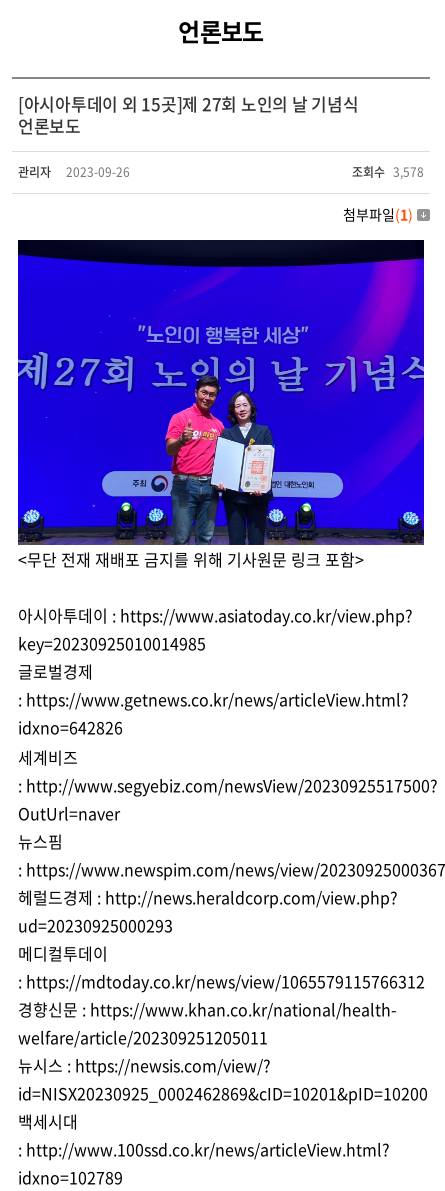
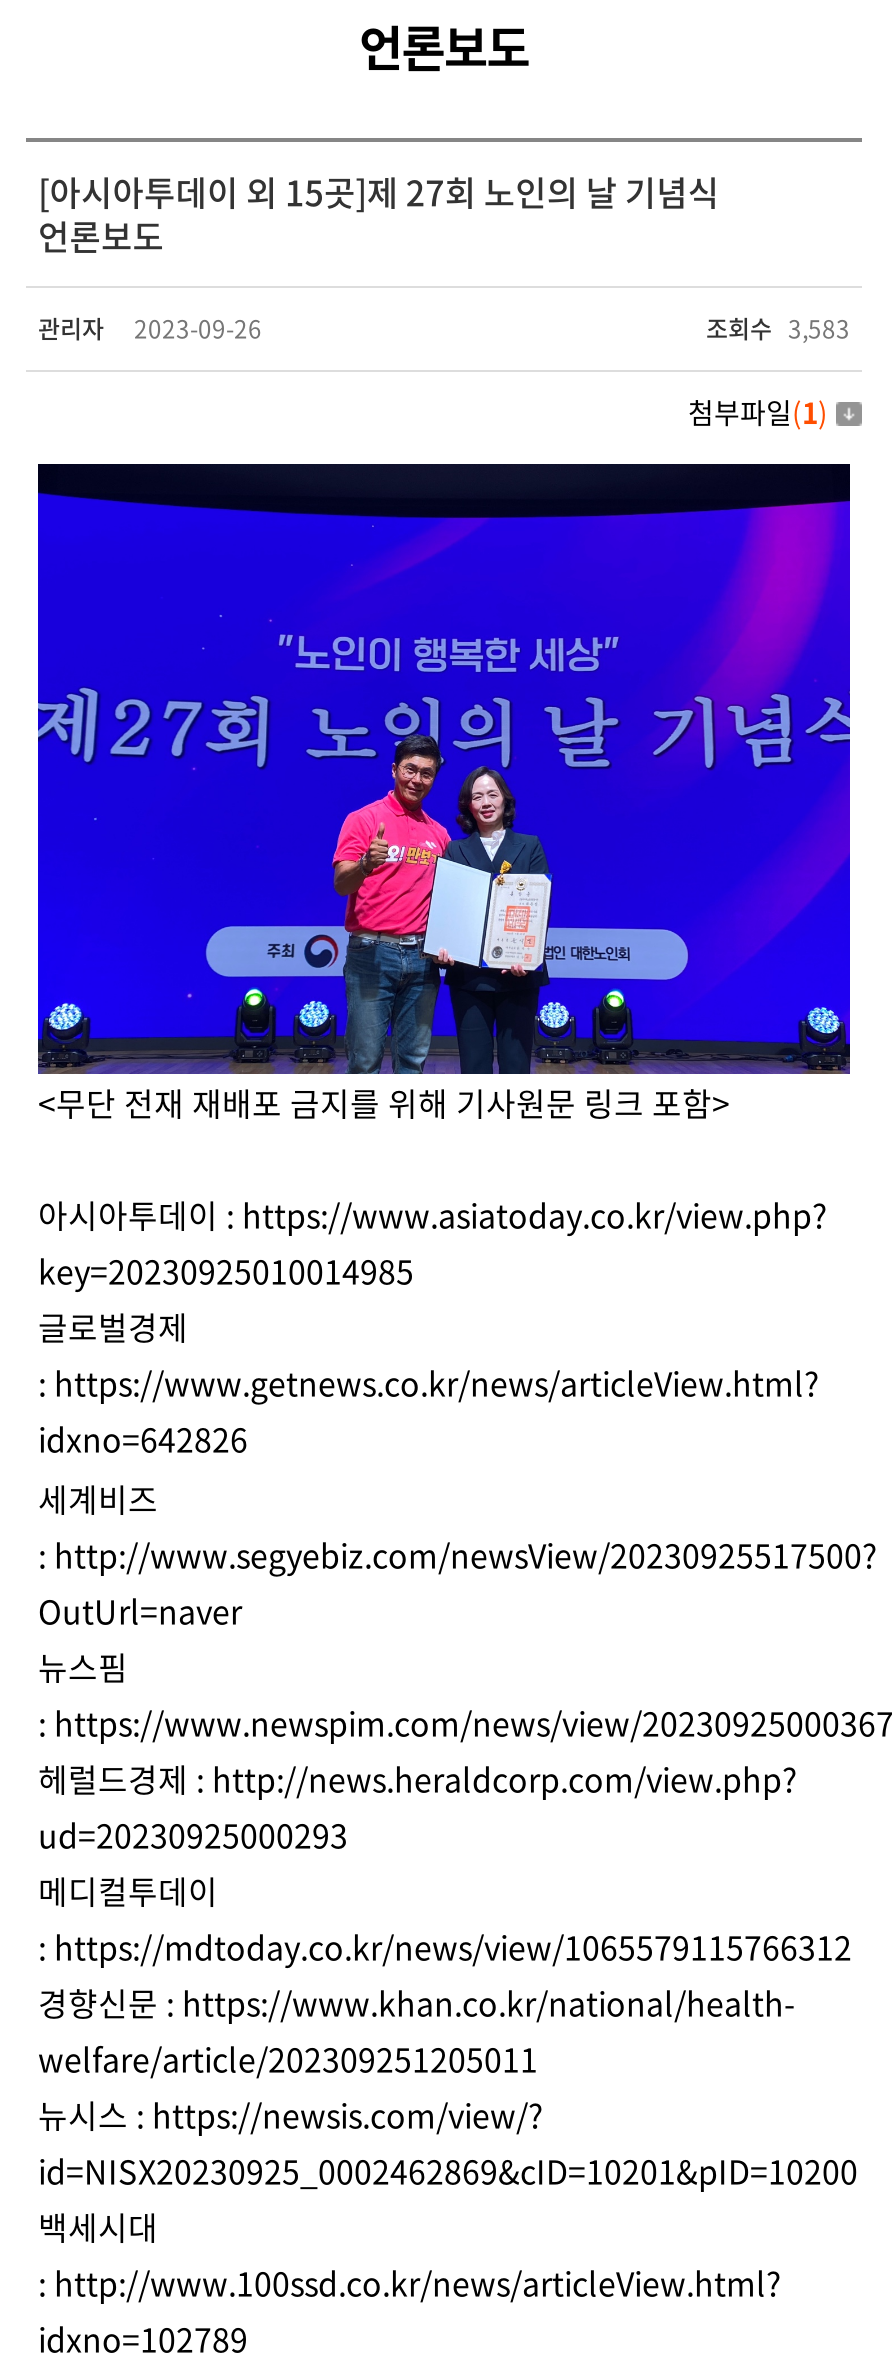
- 조회수 3,578
+ 조회수 3,583
